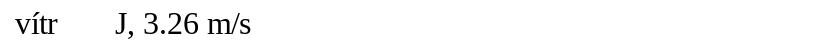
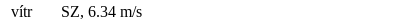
- vítr J, 3.26 m/s
+ vítr SZ, 6.34 m/s
